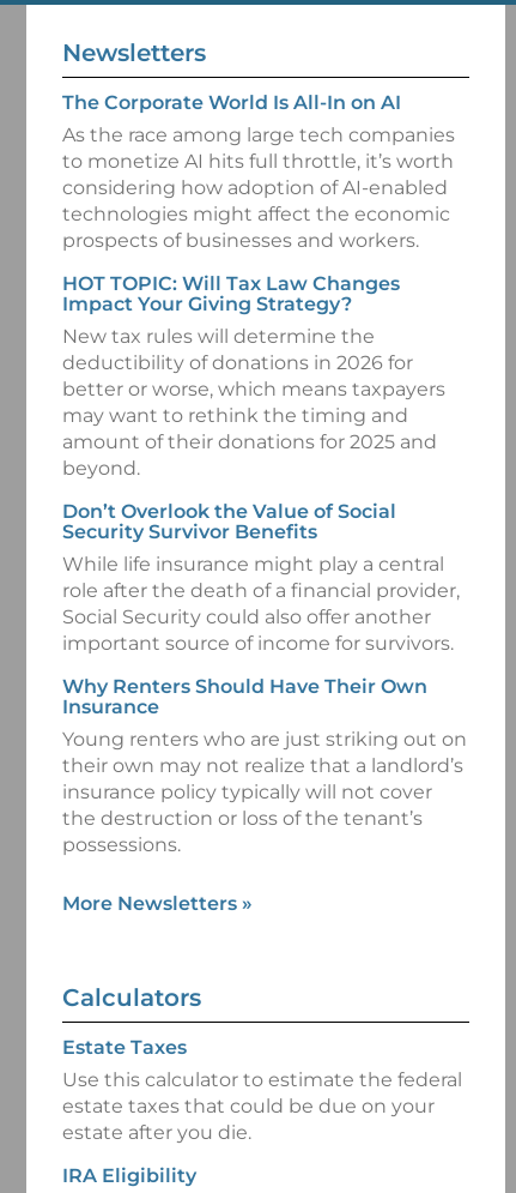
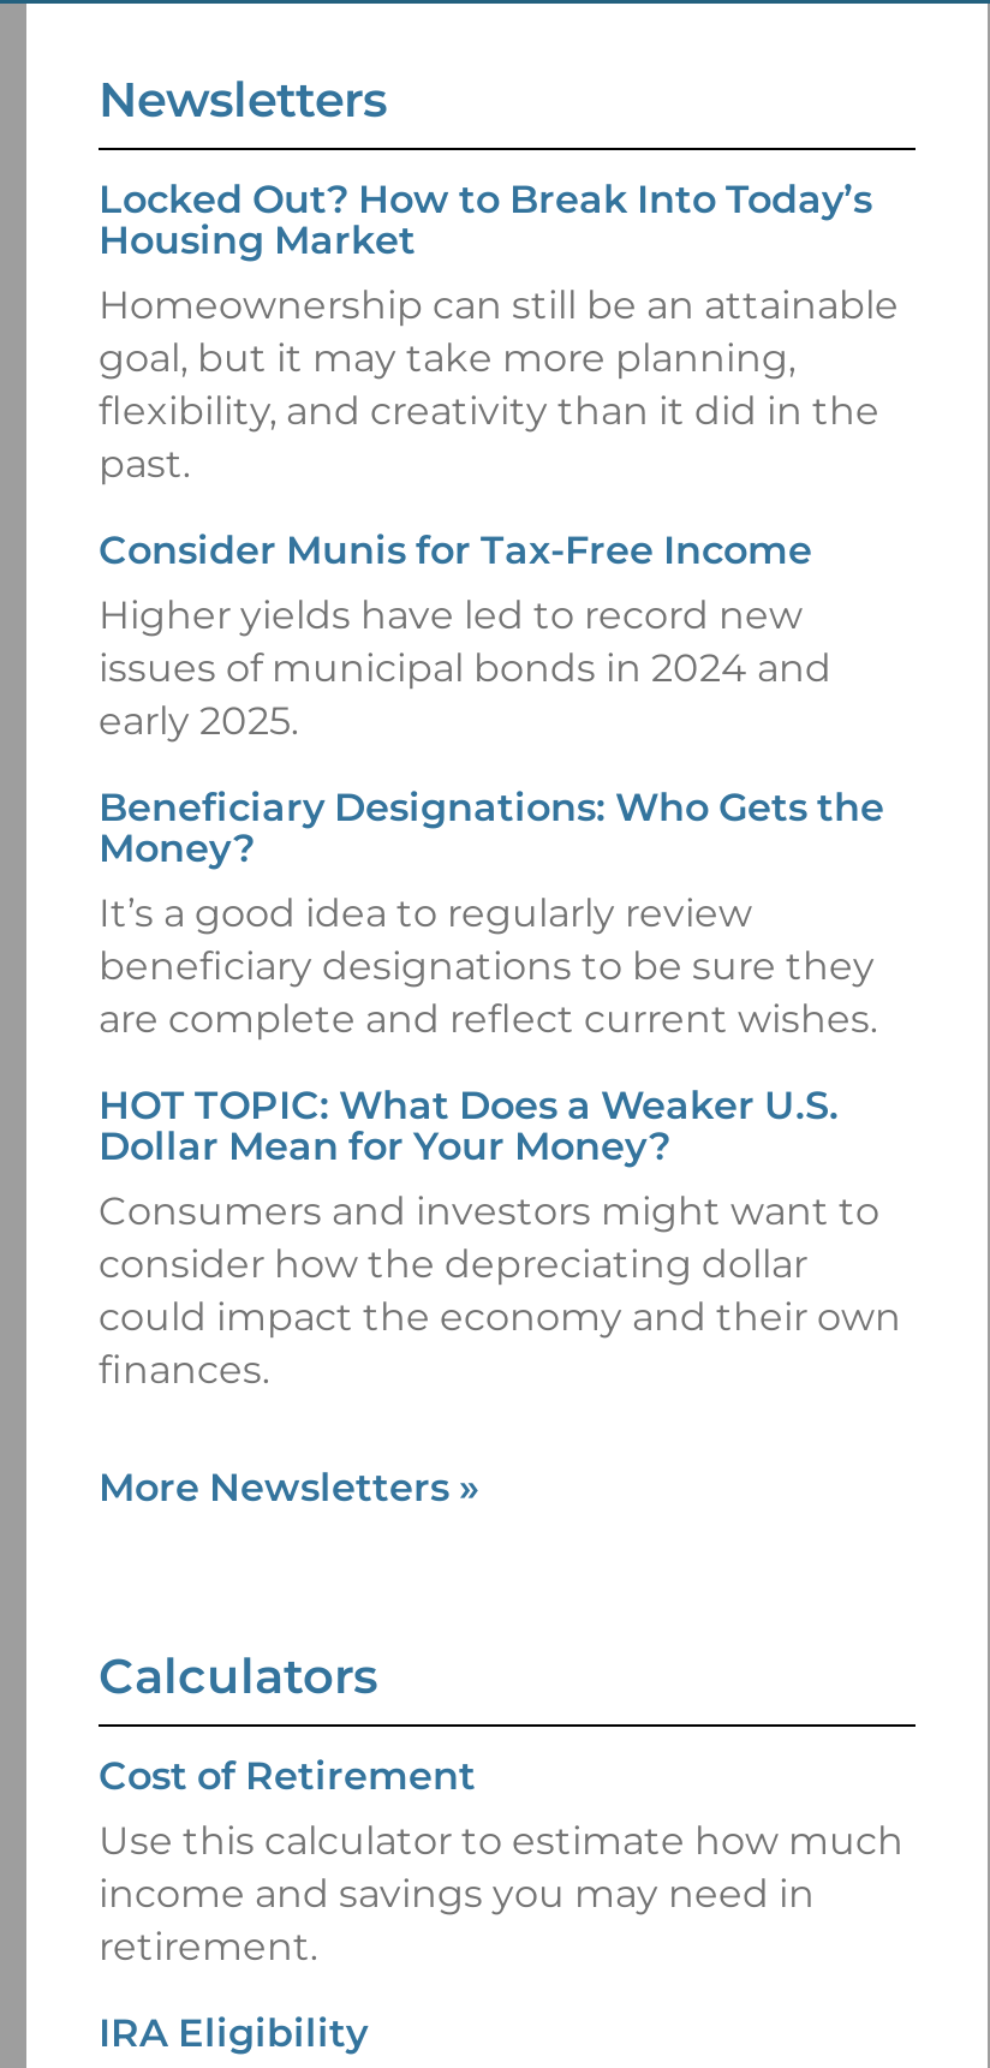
- The Corporate World Is All-In on AI
- As the race among large tech companies
- to monetize AI hits full throttle, it’s worth
- considering how adoption of AI-enabled
- technologies might affect the economic
- prospects of businesses and workers.
+ Locked Out? How to Break Into Today’s
+ Housing Market
+ Homeownership can still be an attainable
+ goal, but it may take more planning,
+ flexibility, and creativity than it did in the
+ past.

- HOT TOPIC: Will Tax Law Changes
- Impact Your Giving Strategy?
- New tax rules will determine the
- deductibility of donations in 2026 for
- better or worse, which means taxpayers
- may want to rethink the timing and
- amount of their donations for 2025 and
- beyond.
+ Consider Munis for Tax-Free Income
+ Higher yields have led to record new
+ issues of municipal bonds in 2024 and
+ early 2025.

- Don’t Overlook the Value of Social
- Security Survivor Benefits
- While life insurance might play a central
- role after the death of a financial provider,
- Social Security could also offer another
- important source of income for survivors.
+ Beneficiary Designations: Who Gets the
+ Money?
+ It’s a good idea to regularly review
+ beneficiary designations to be sure they
+ are complete and reflect current wishes.

- Why Renters Should Have Their Own
- Insurance
- Young renters who are just striking out on
- their own may not realize that a landlord’s
- insurance policy typically will not cover
- the destruction or loss of the tenant’s
- possessions.
+ HOT TOPIC: What Does a Weaker U.S.
+ Dollar Mean for Your Money?
+ Consumers and investors might want to
+ consider how the depreciating dollar
+ could impact the economy and their own
+ finances.

- Estate Taxes
- Use this calculator to estimate the federal
- estate taxes that could be due on your
- estate after you die.
+ Cost of Retirement
+ Use this calculator to estimate how much
+ income and savings you may need in
+ retirement.
